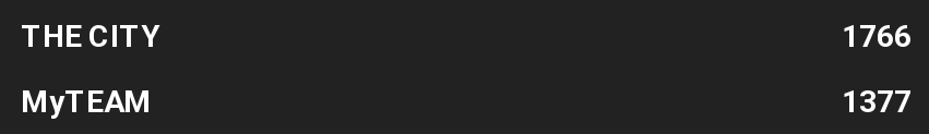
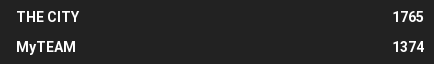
- 1766
+ 1765

- 1377
+ 1374
